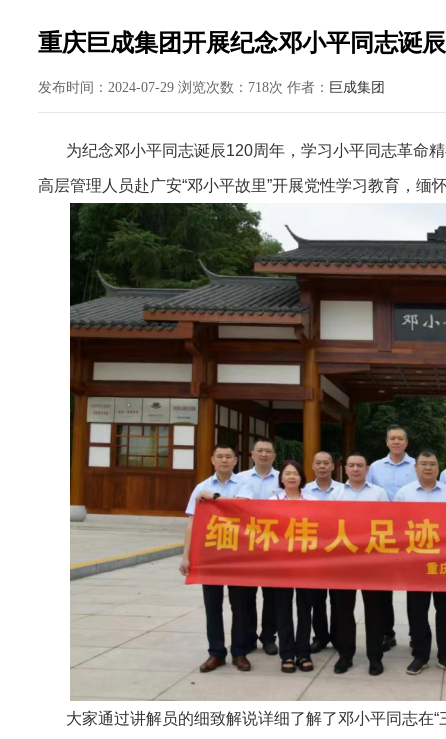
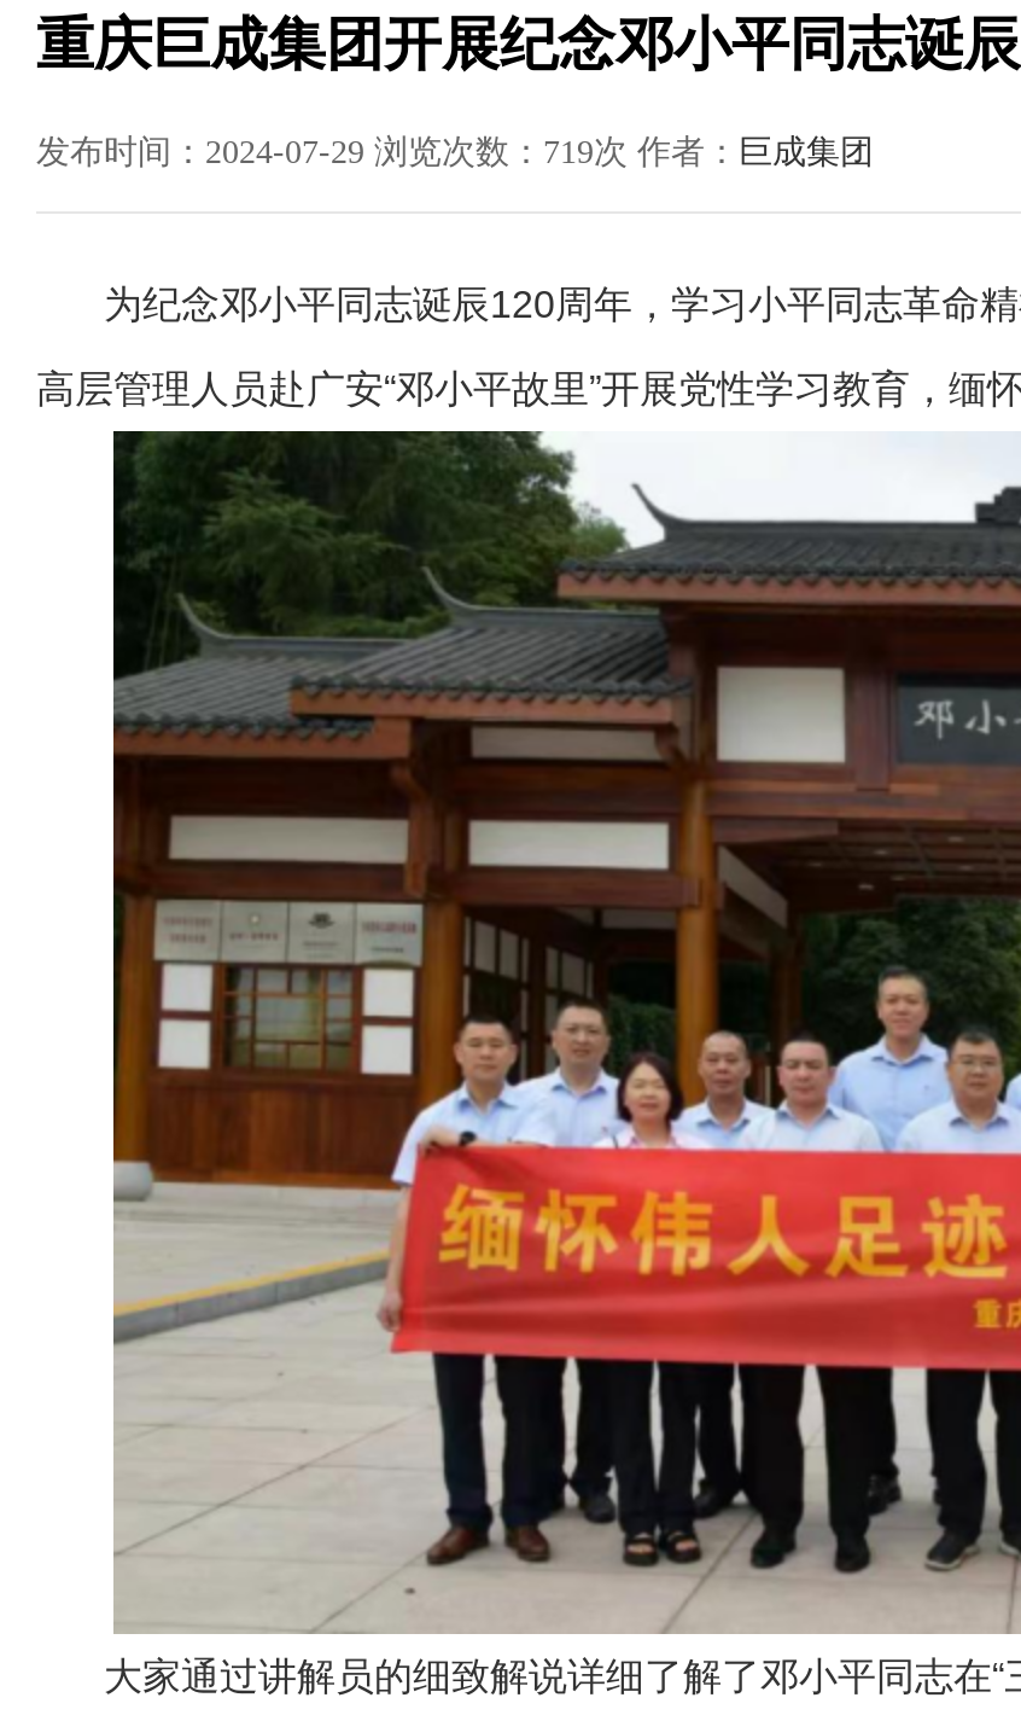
- 发布时间：2024-07-29 浏览次数：718次 作者：巨成集团
+ 发布时间：2024-07-29 浏览次数：719次 作者：巨成集团
